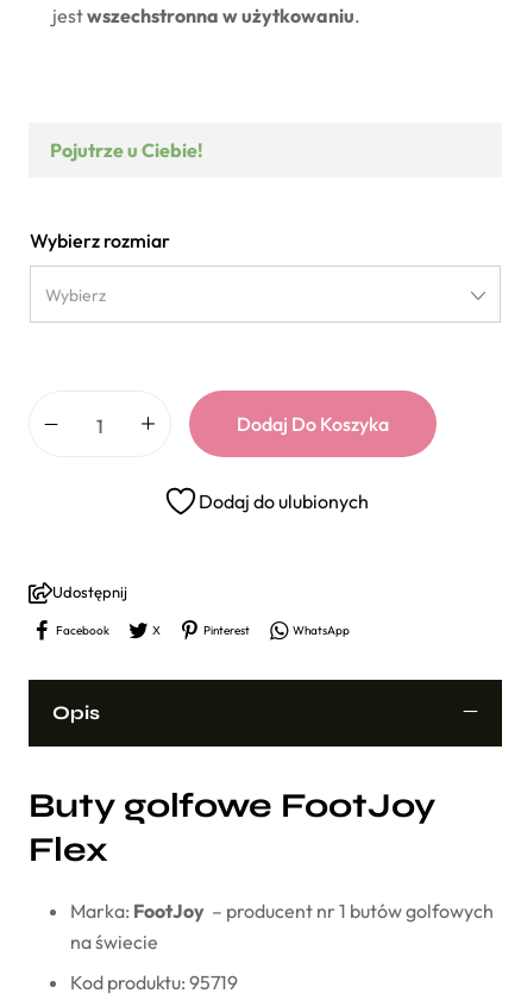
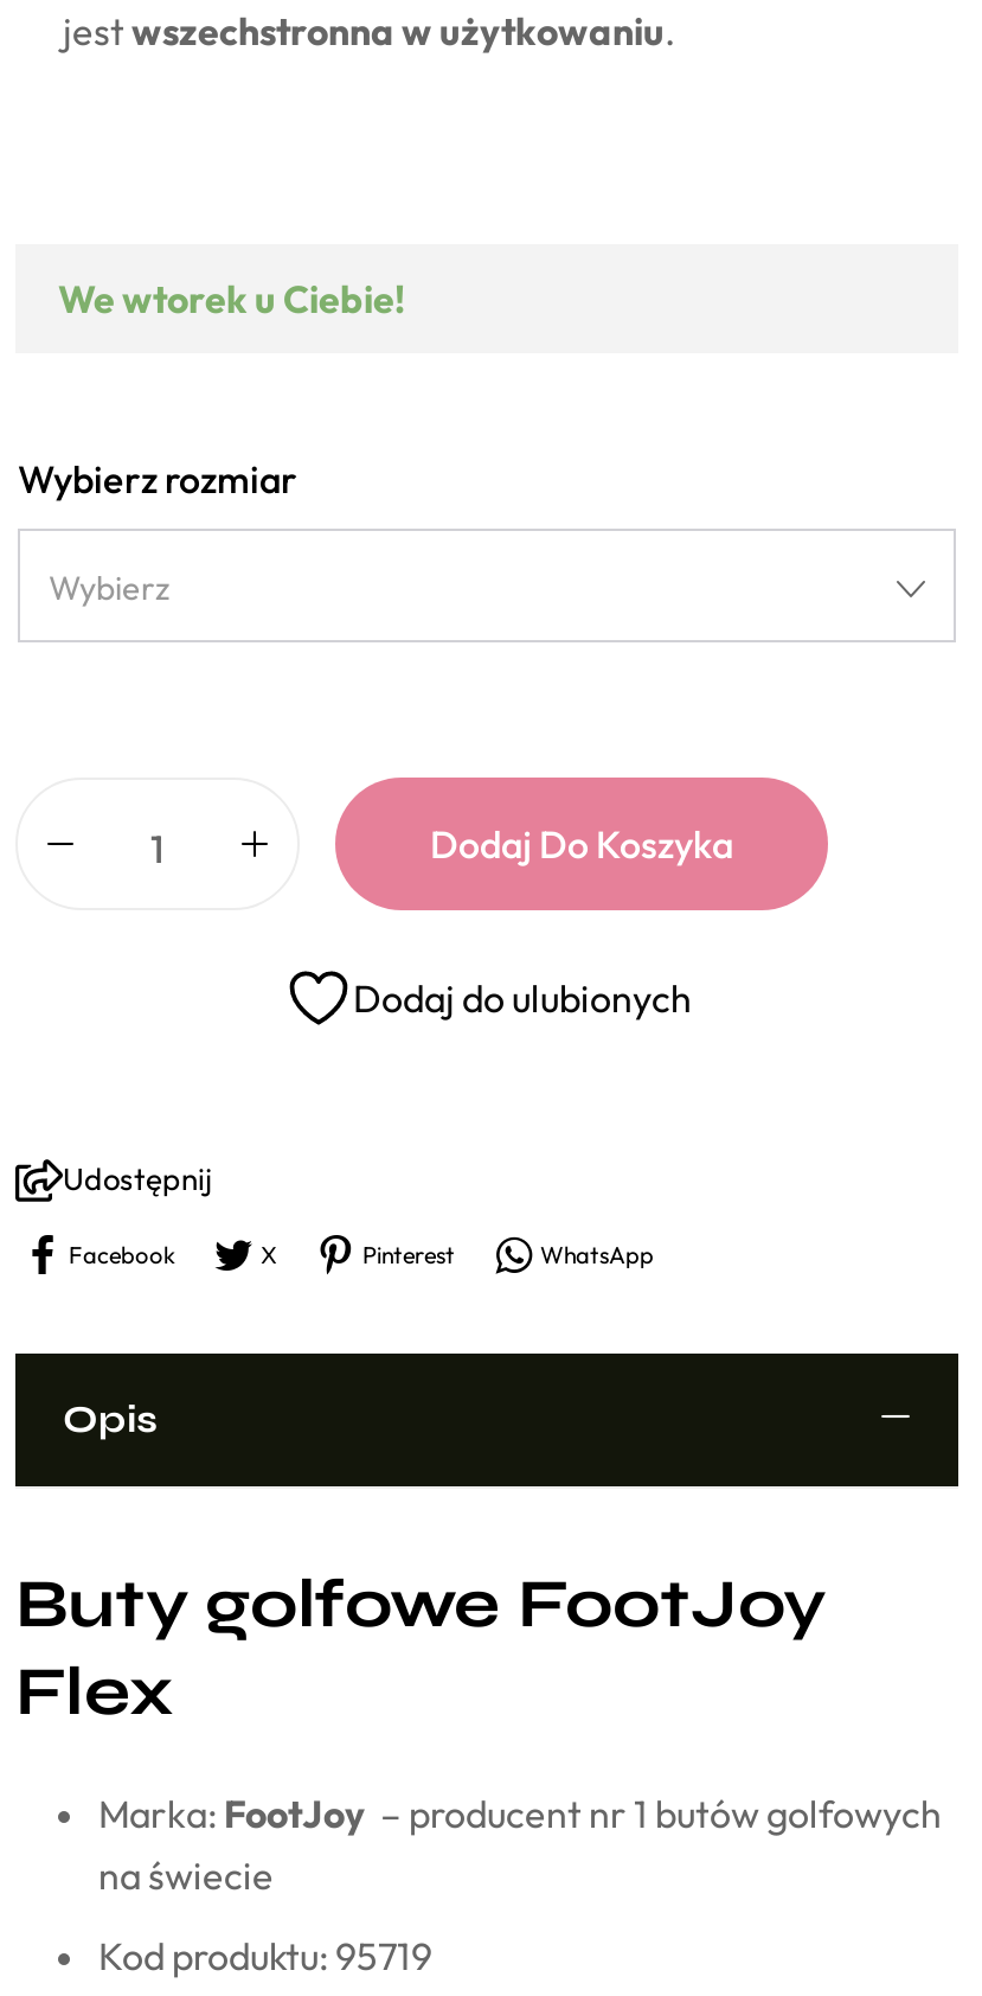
- Pojutrze u Ciebie!
+ We wtorek u Ciebie!
